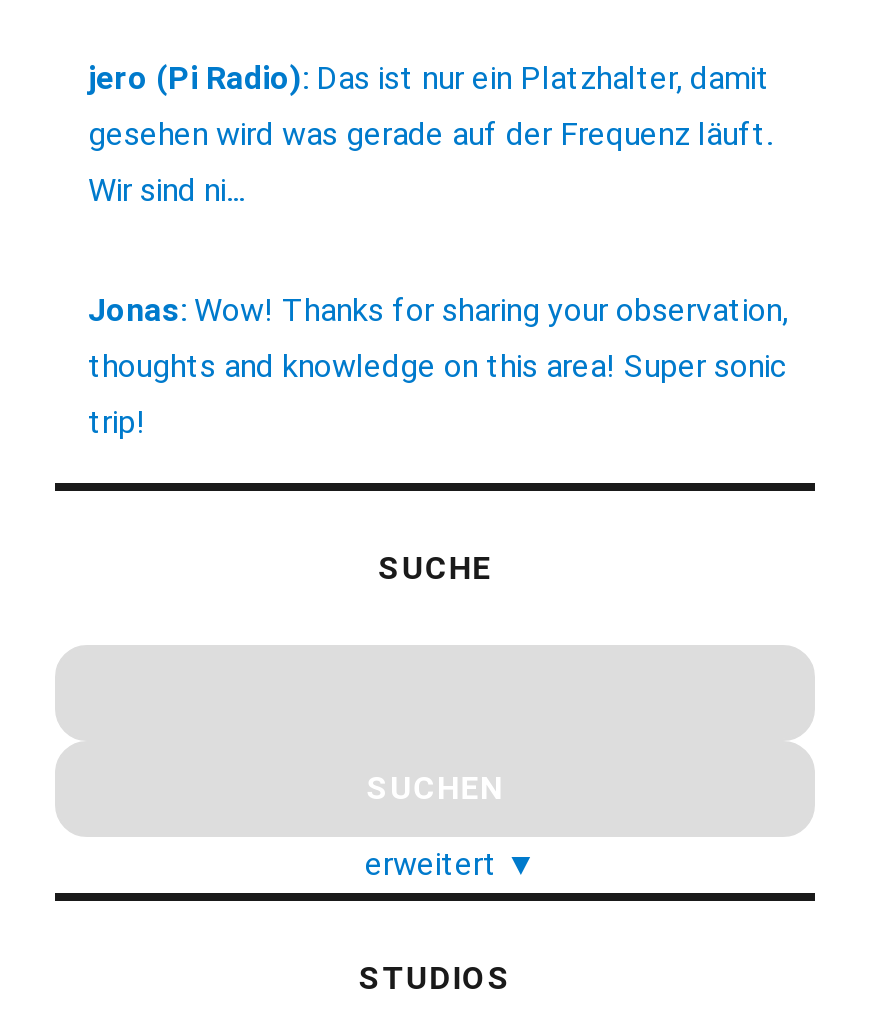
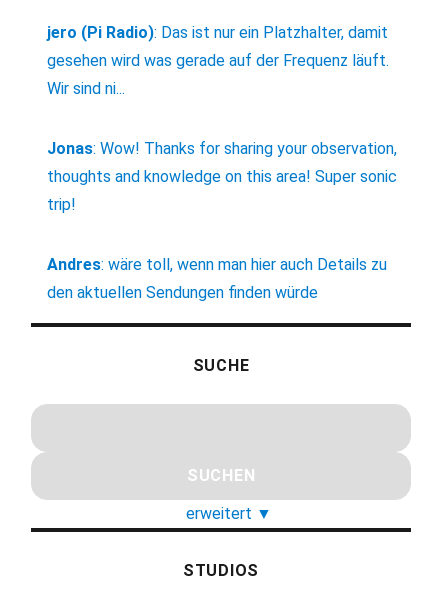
+ Andres: wäre toll, wenn man hier auch Details zu
+ den aktuellen Sendungen finden würde
